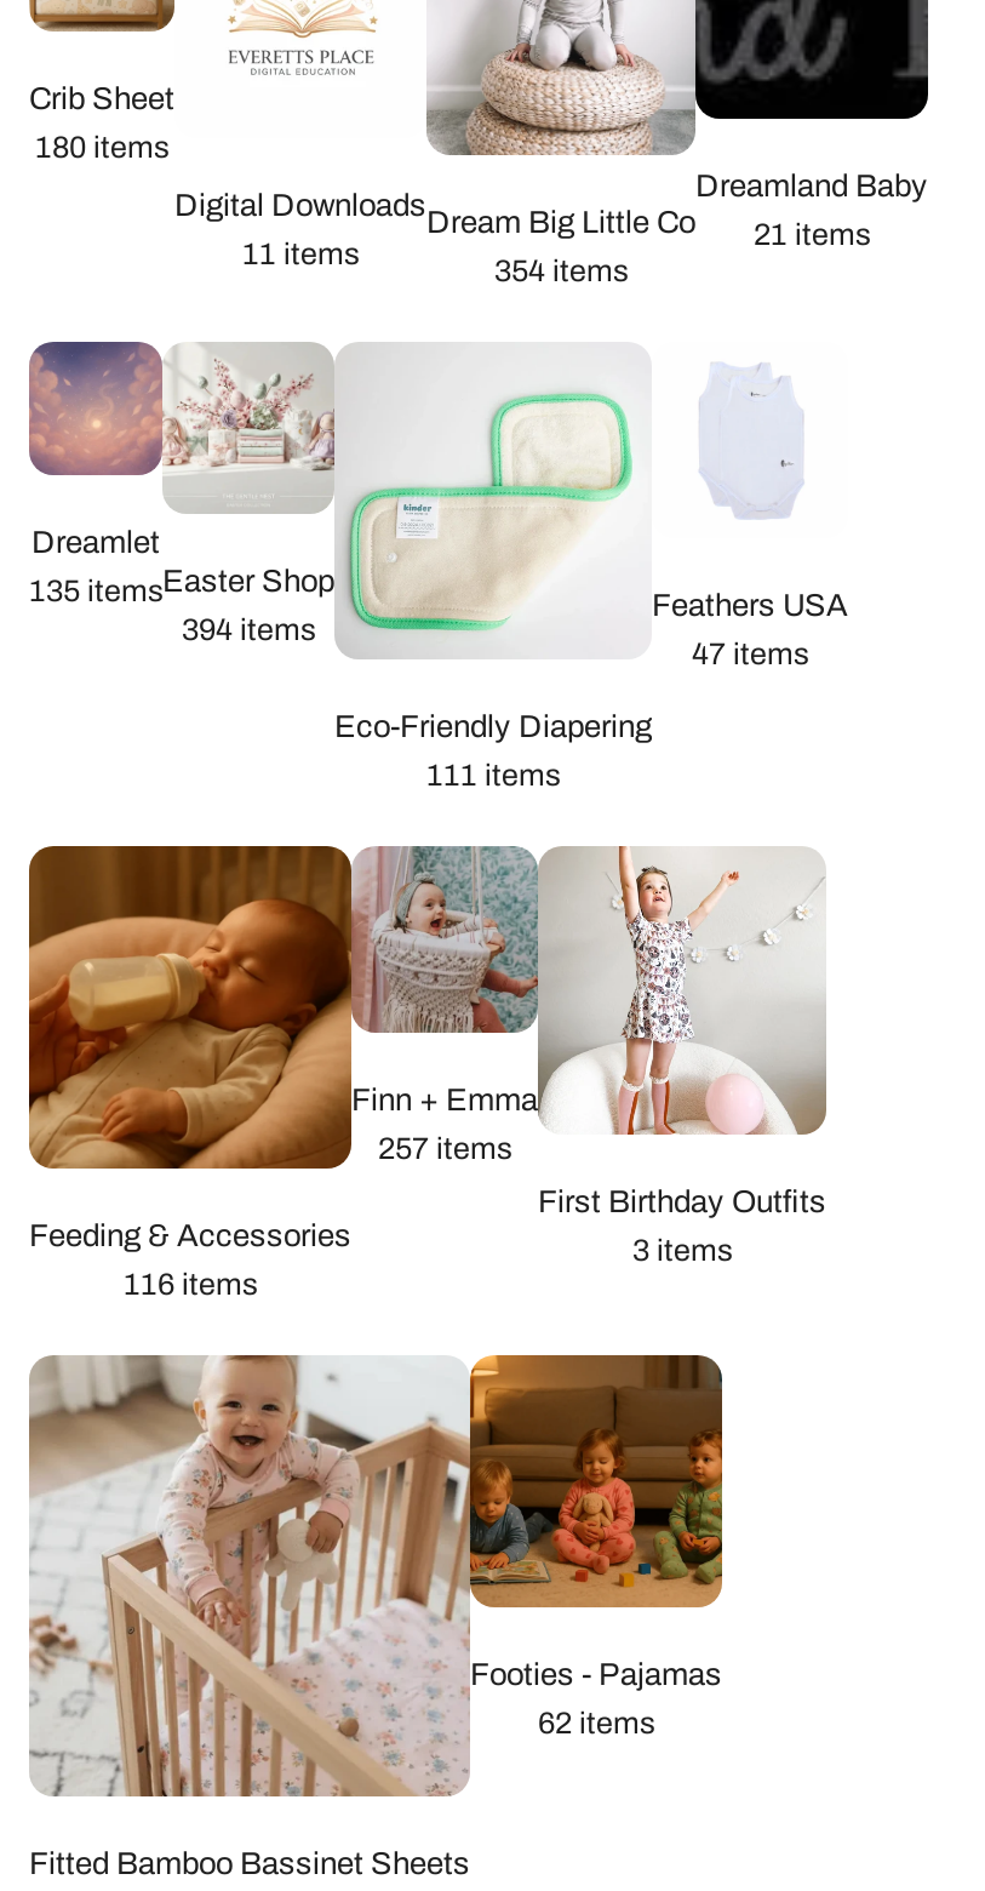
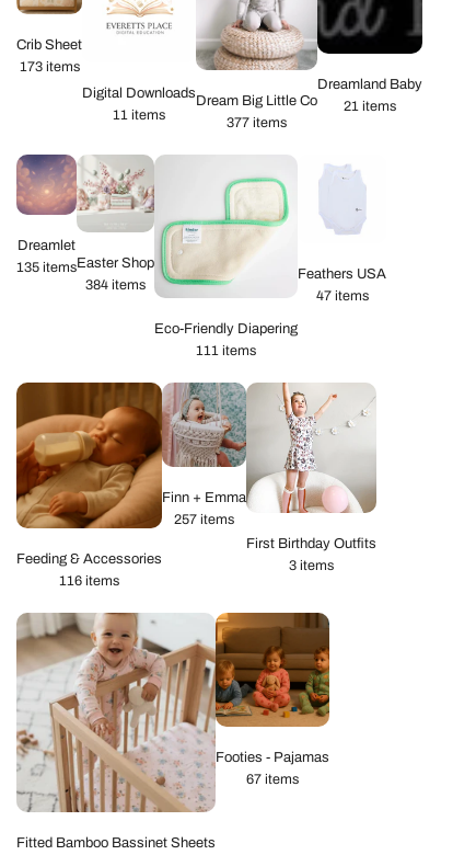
- 180 items
+ 173 items

- 354 items
+ 377 items

- 394 items
+ 384 items

- 62 items
+ 67 items
